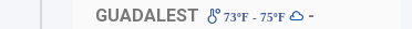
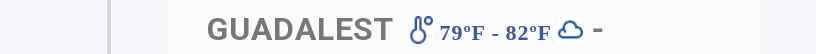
- 73ºF - 75ºF
+ 79ºF - 82ºF
